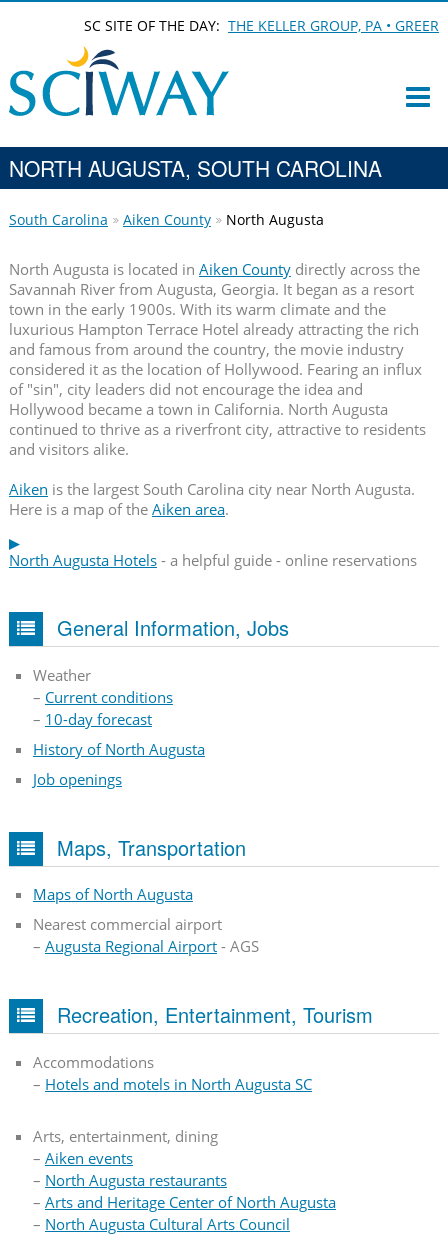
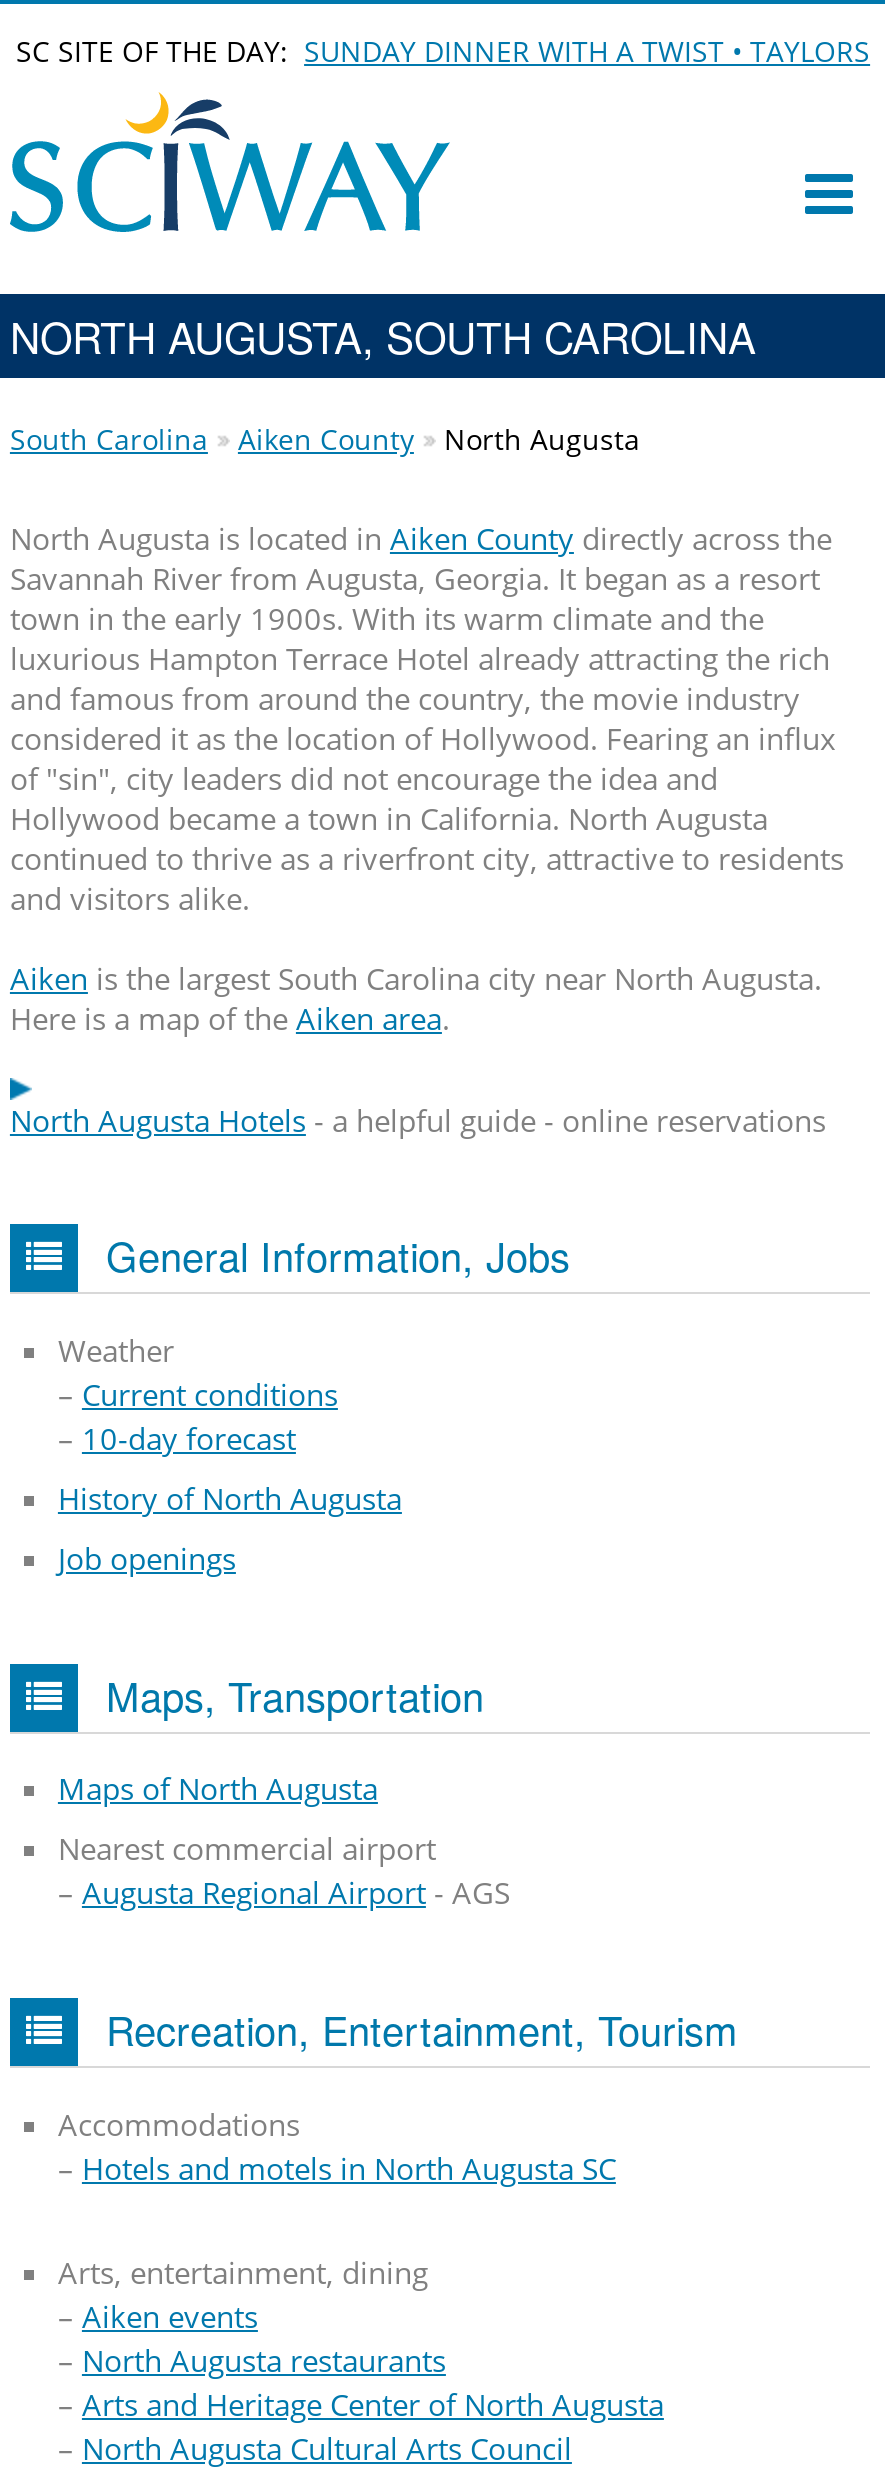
- SC SITE OF THE DAY: THE KELLER GROUP, PA • GREER
+ SC SITE OF THE DAY: SUNDAY DINNER WITH A TWIST • TAYLORS
